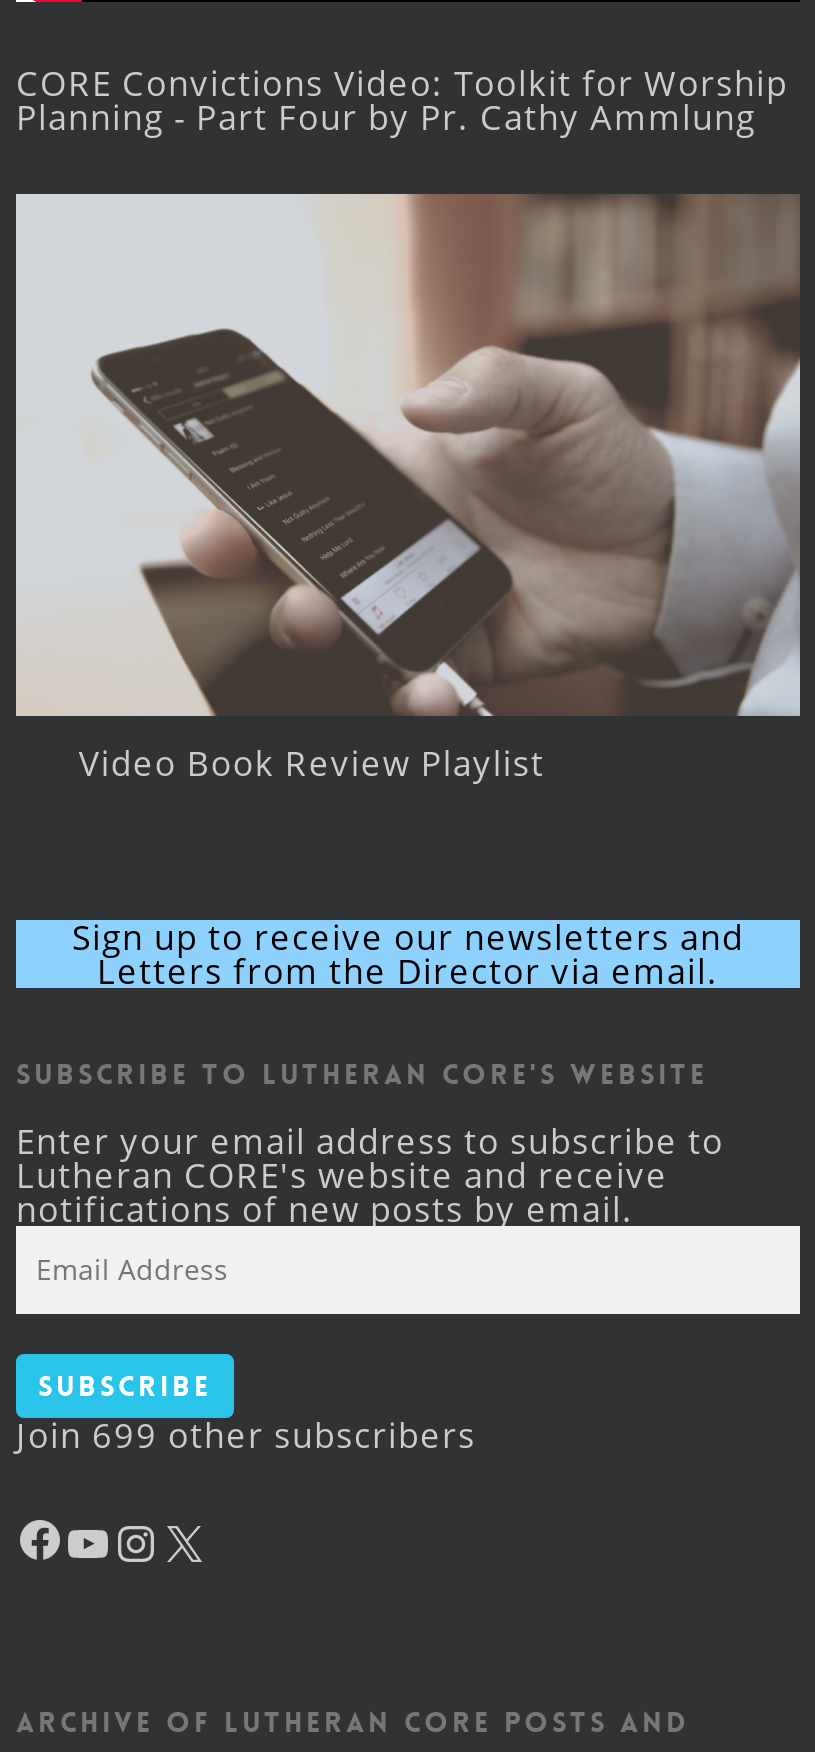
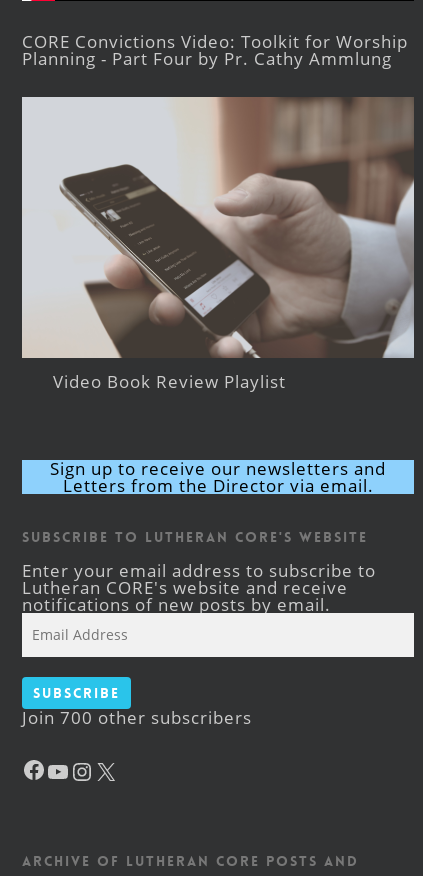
- Join 699 other subscribers
+ Join 700 other subscribers
